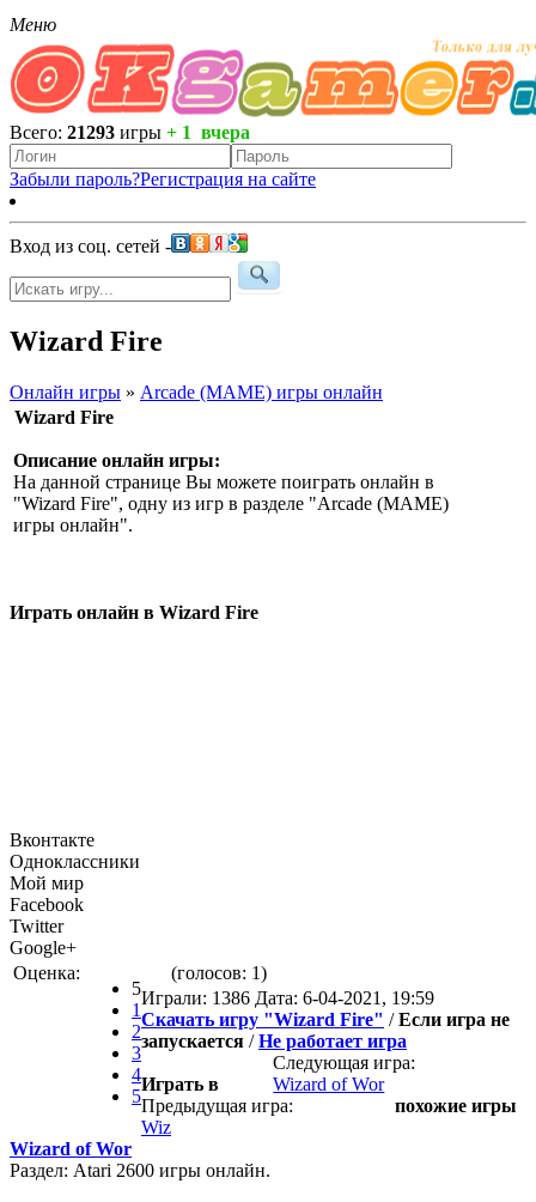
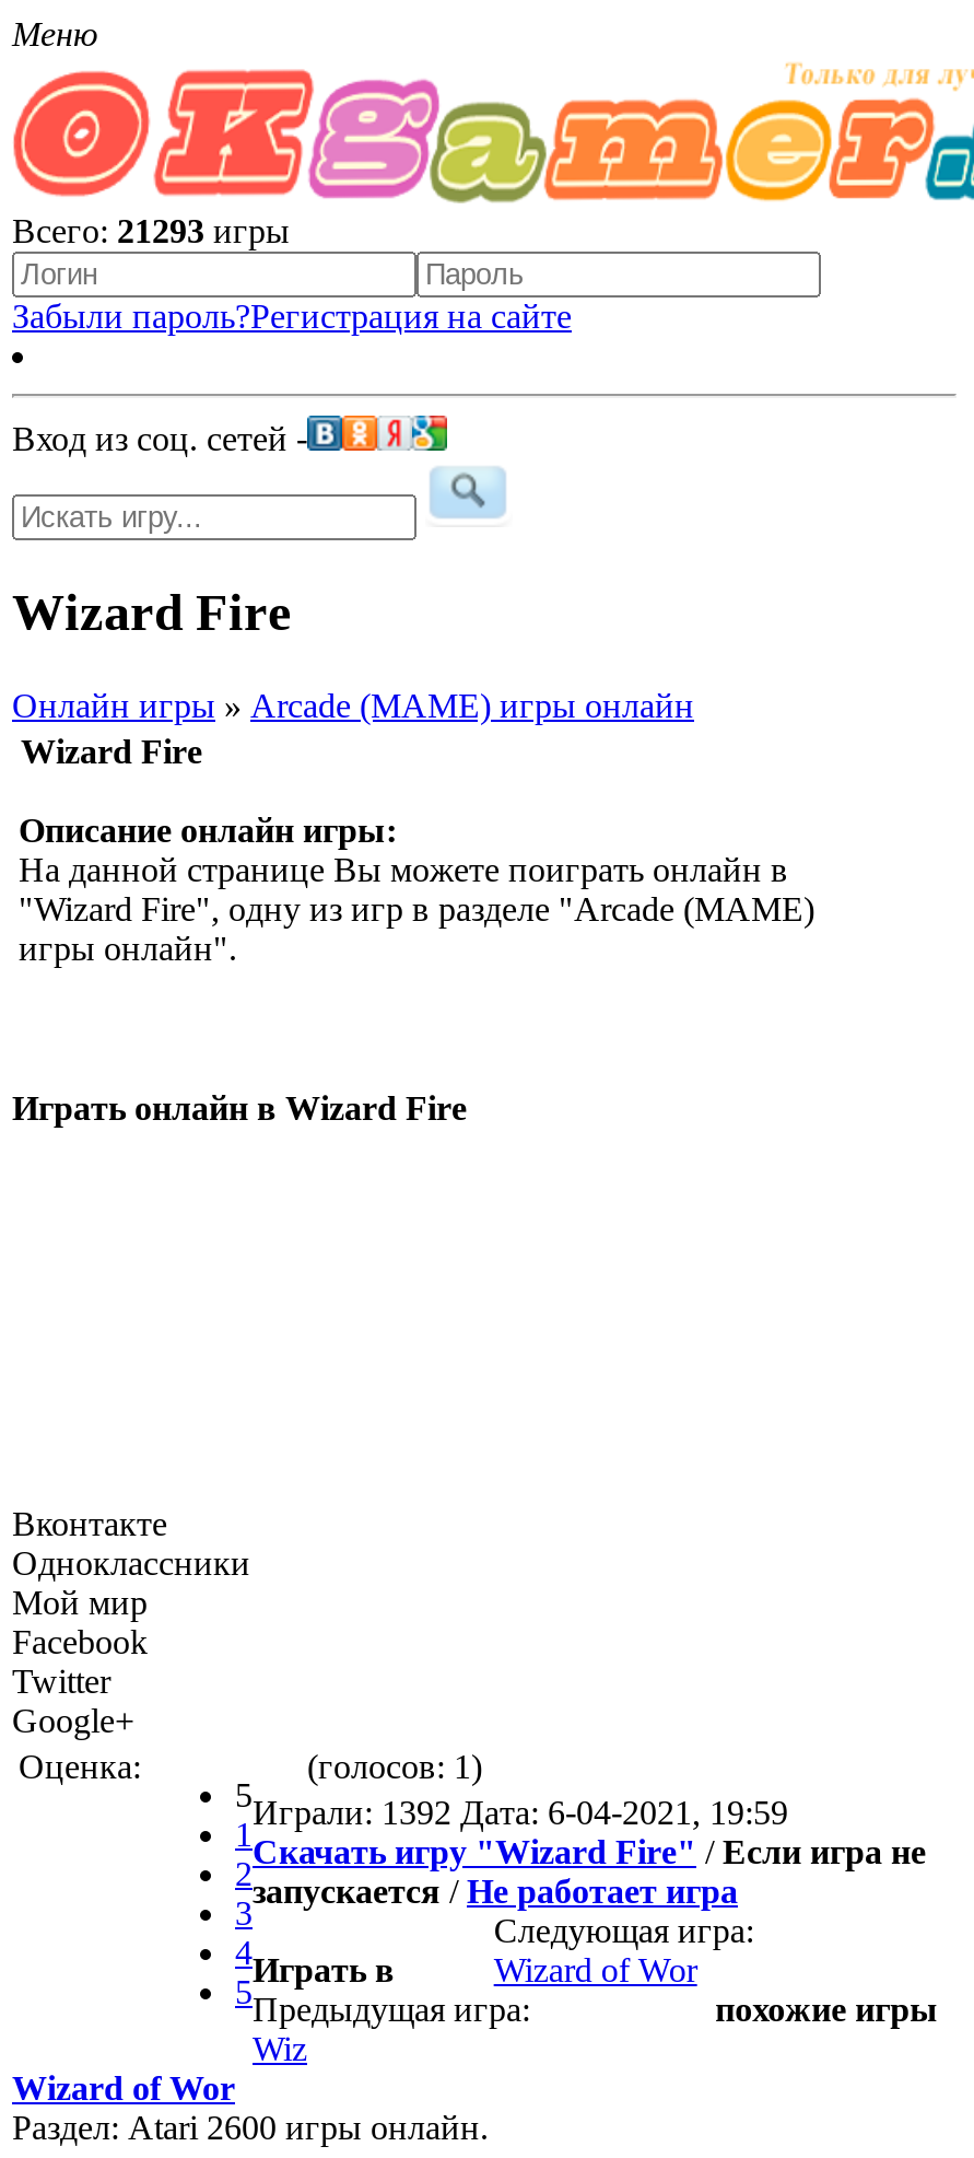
- Всего: 21293 игры + 1 вчера
+ Всего: 21293 игры

- 5 Играли: 1386 Дата: 6-04-2021, 19:59
+ 5 Играли: 1392 Дата: 6-04-2021, 19:59
